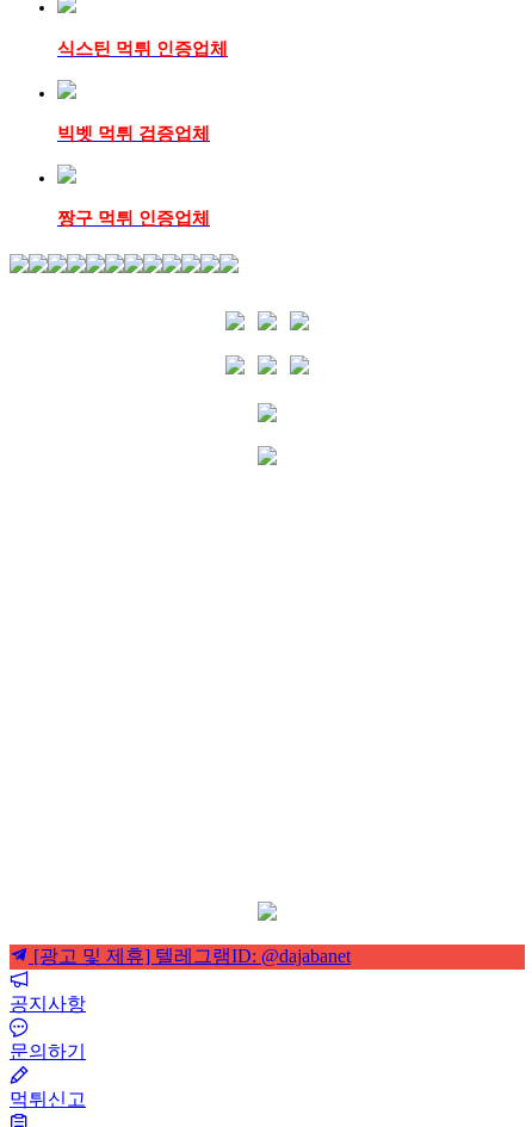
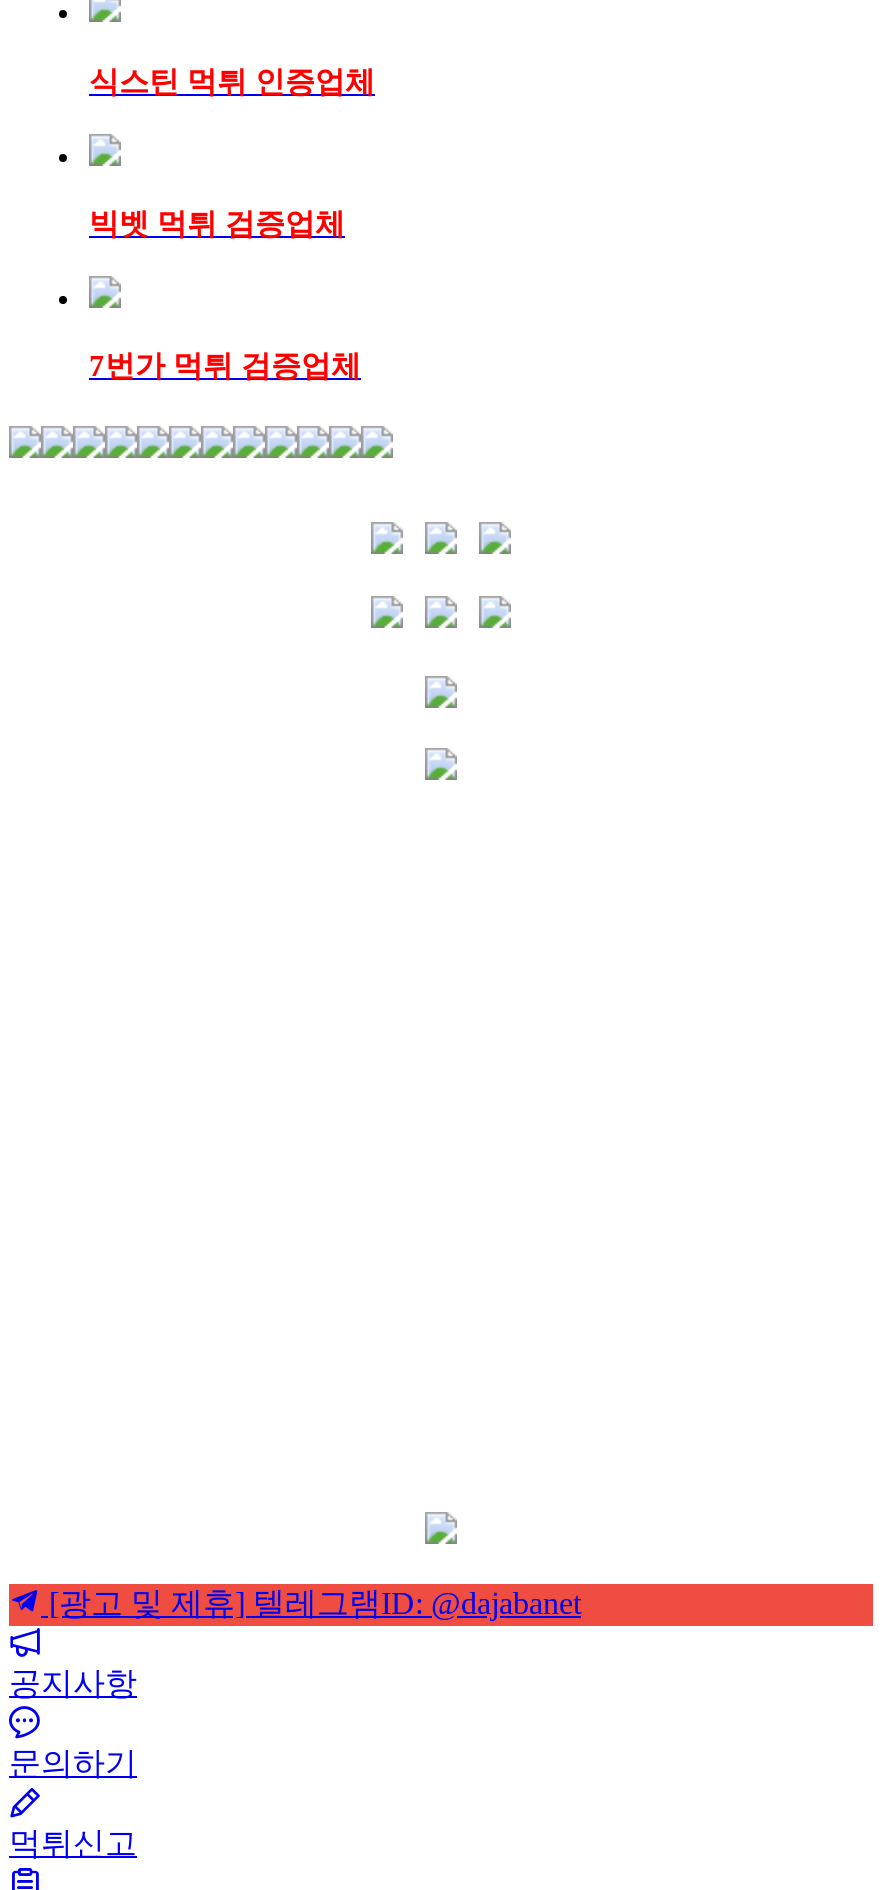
- 짱구 먹튀 인증업체
+ 7번가 먹튀 검증업체
